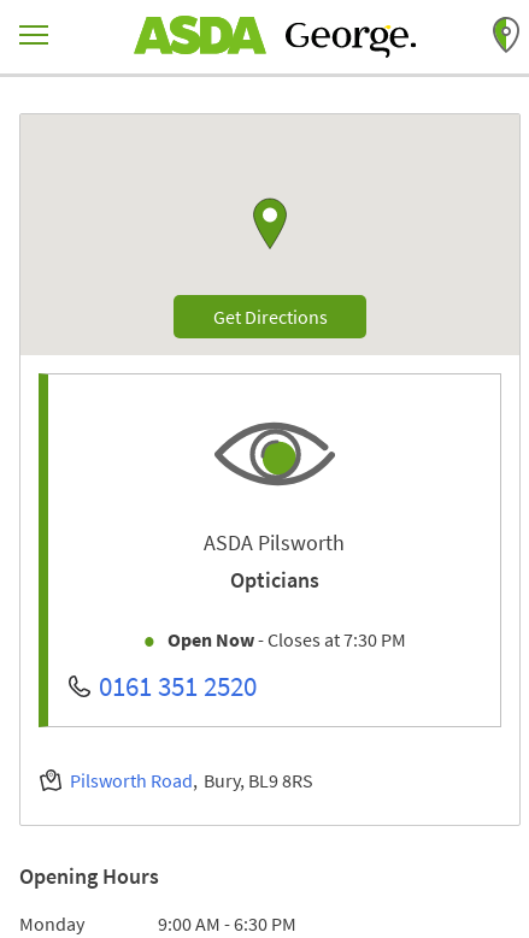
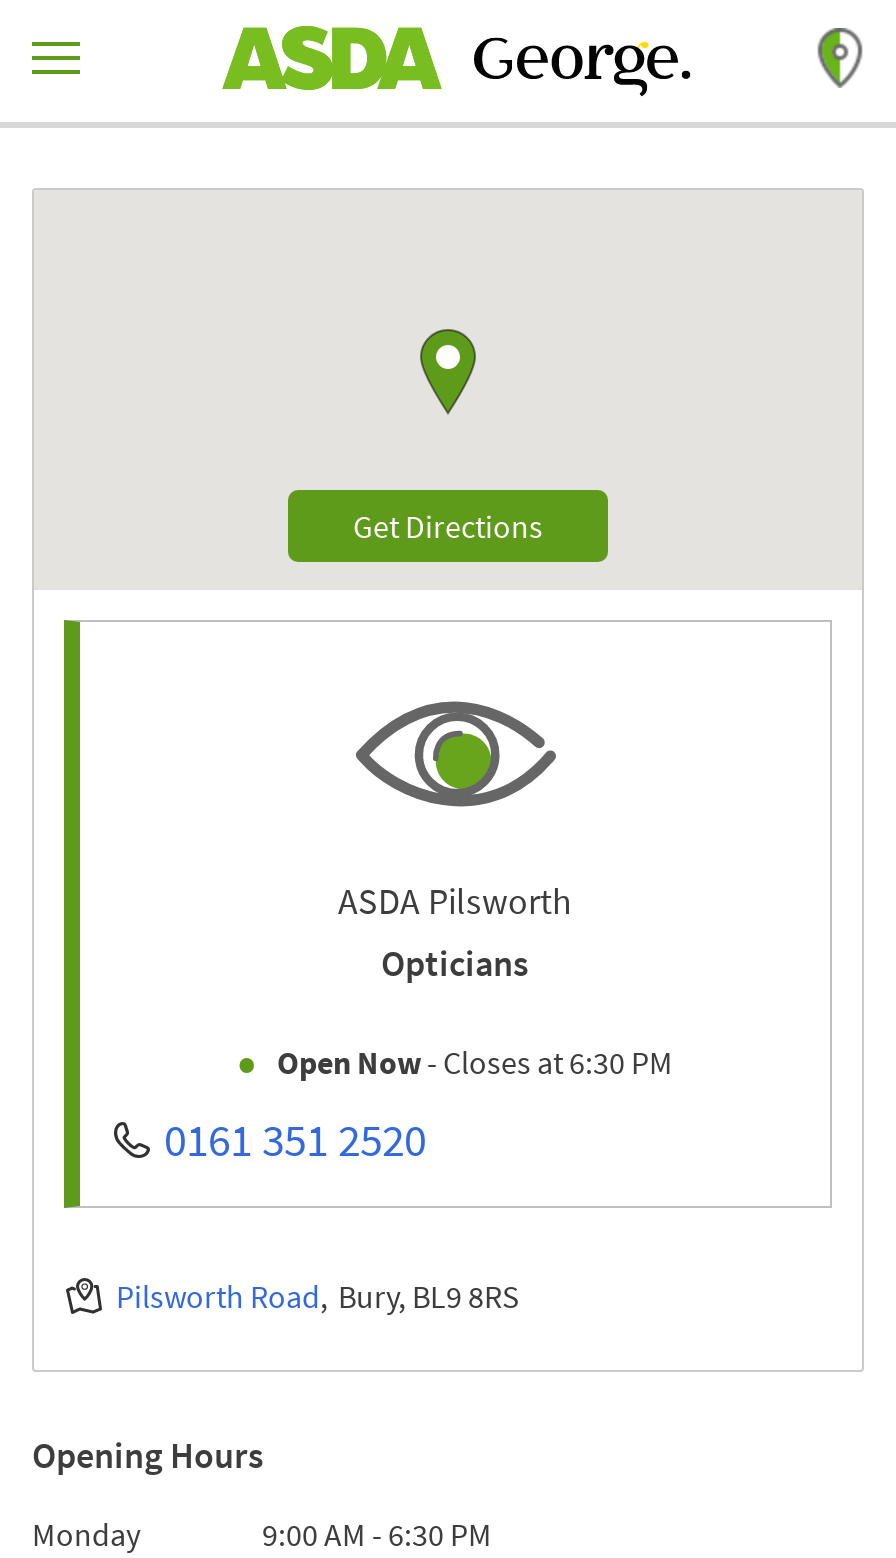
- Open Now - Closes at 7:30 PM
+ Open Now - Closes at 6:30 PM
